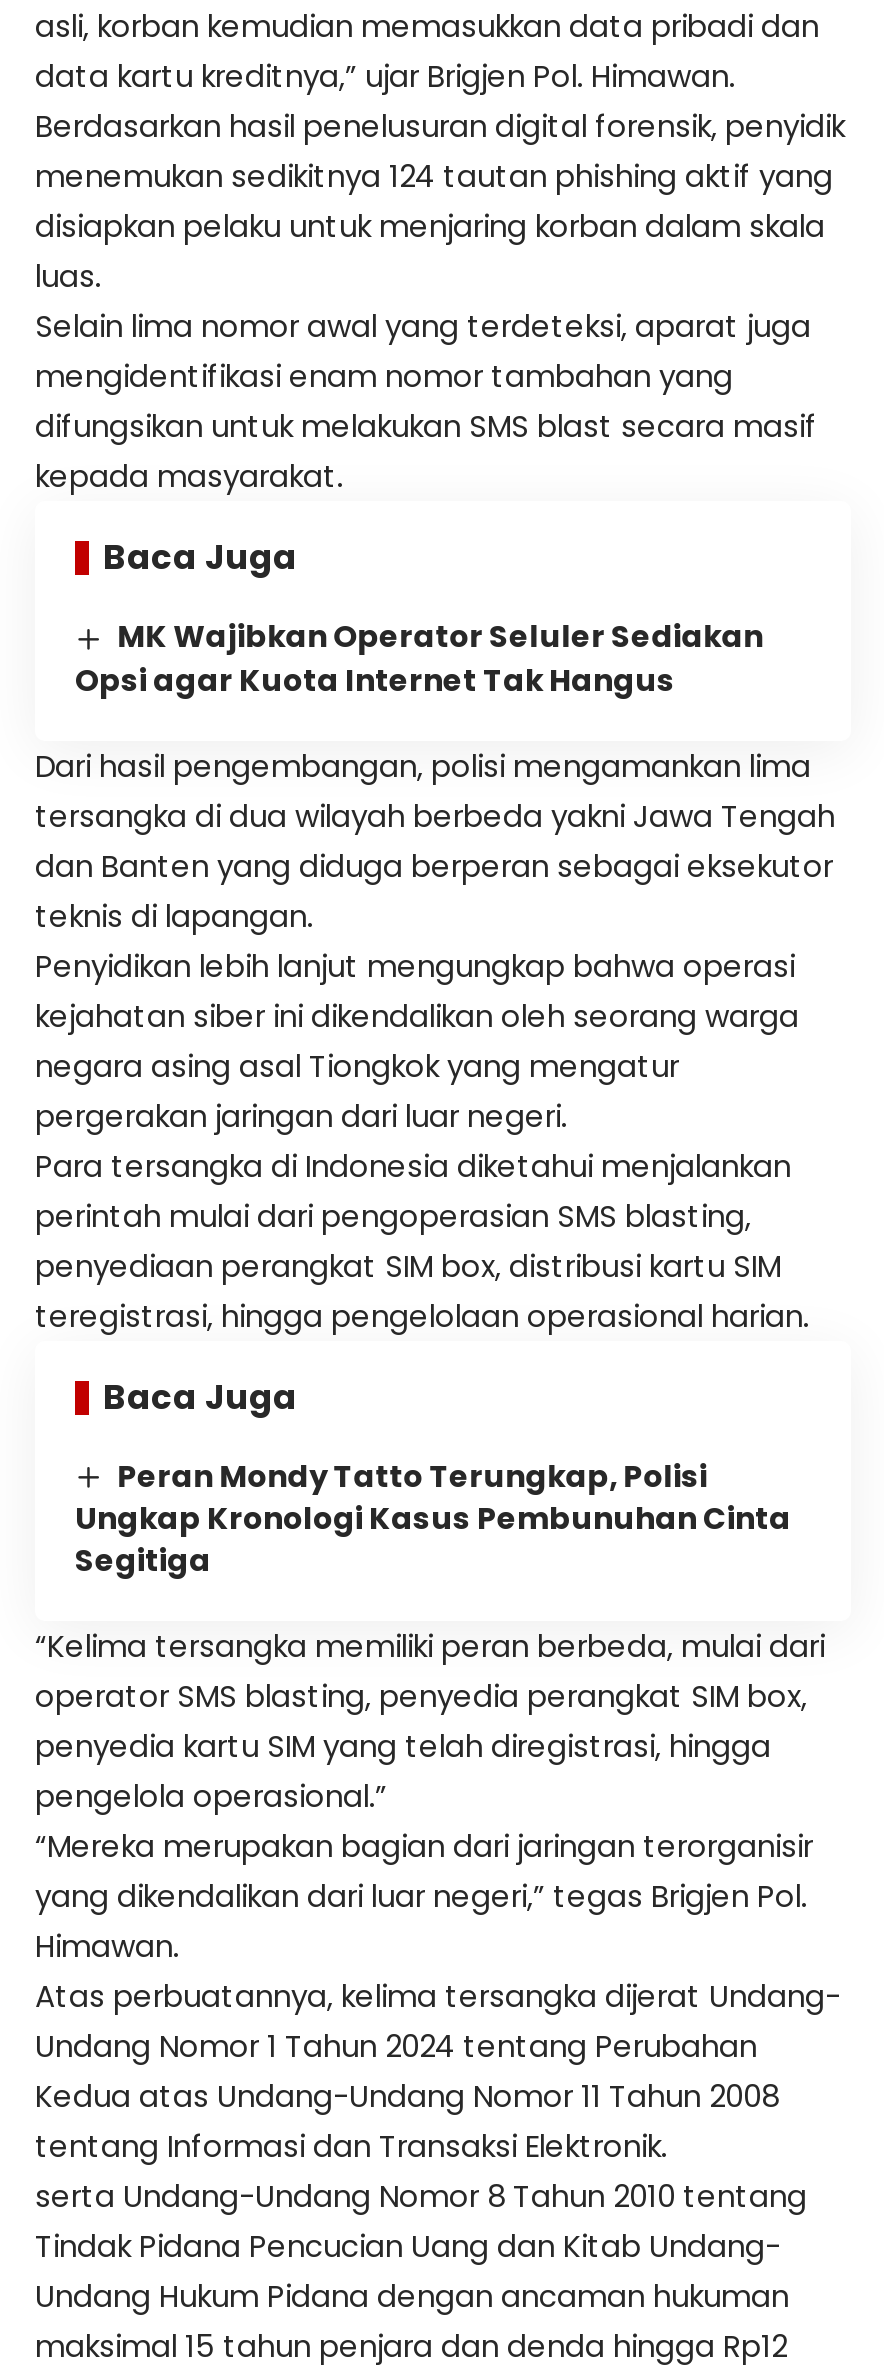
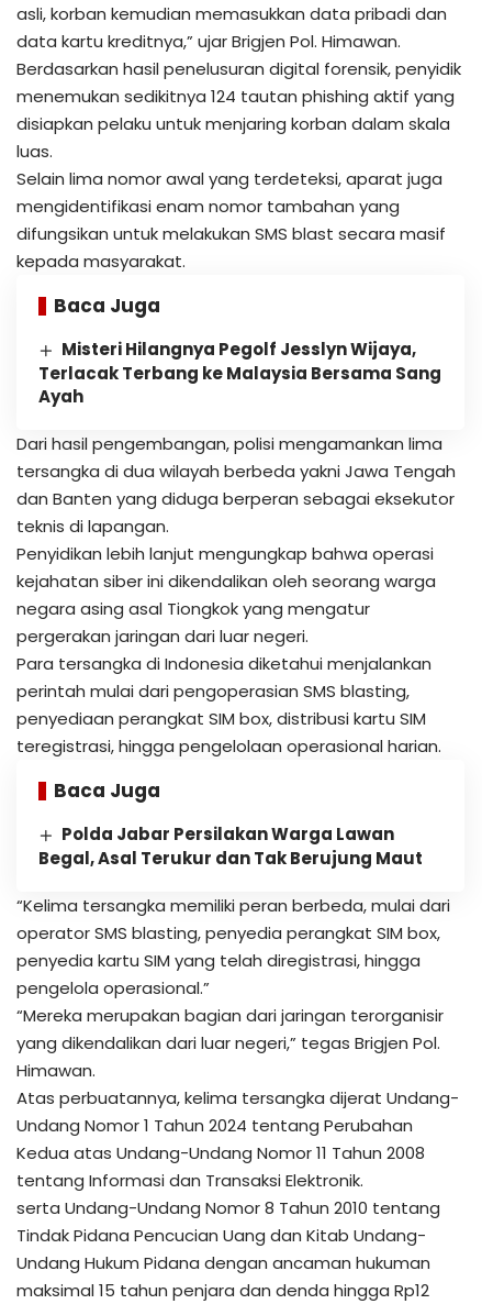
- MK Wajibkan Operator Seluler Sediakan
- Opsi agar Kuota Internet Tak Hangus
+ Misteri Hilangnya Pegolf Jesslyn Wijaya,
+ Terlacak Terbang ke Malaysia Bersama Sang
+ Ayah

moved down: Dari hasil pengembangan, polisi mengamankan lima | tersangka di dua wilayah berbeda yakni Jawa Tengah | dan Banten yang diduga berperan sebagai eksekutor | ... | teregistrasi, hingga pengelolaan operasional harian. | Baca Juga

- Peran Mondy Tatto Terungkap, Polisi
- Ungkap Kronologi Kasus Pembunuhan Cinta
- Segitiga
+ Polda Jabar Persilakan Warga Lawan
+ Begal, Asal Terukur dan Tak Berujung Maut
